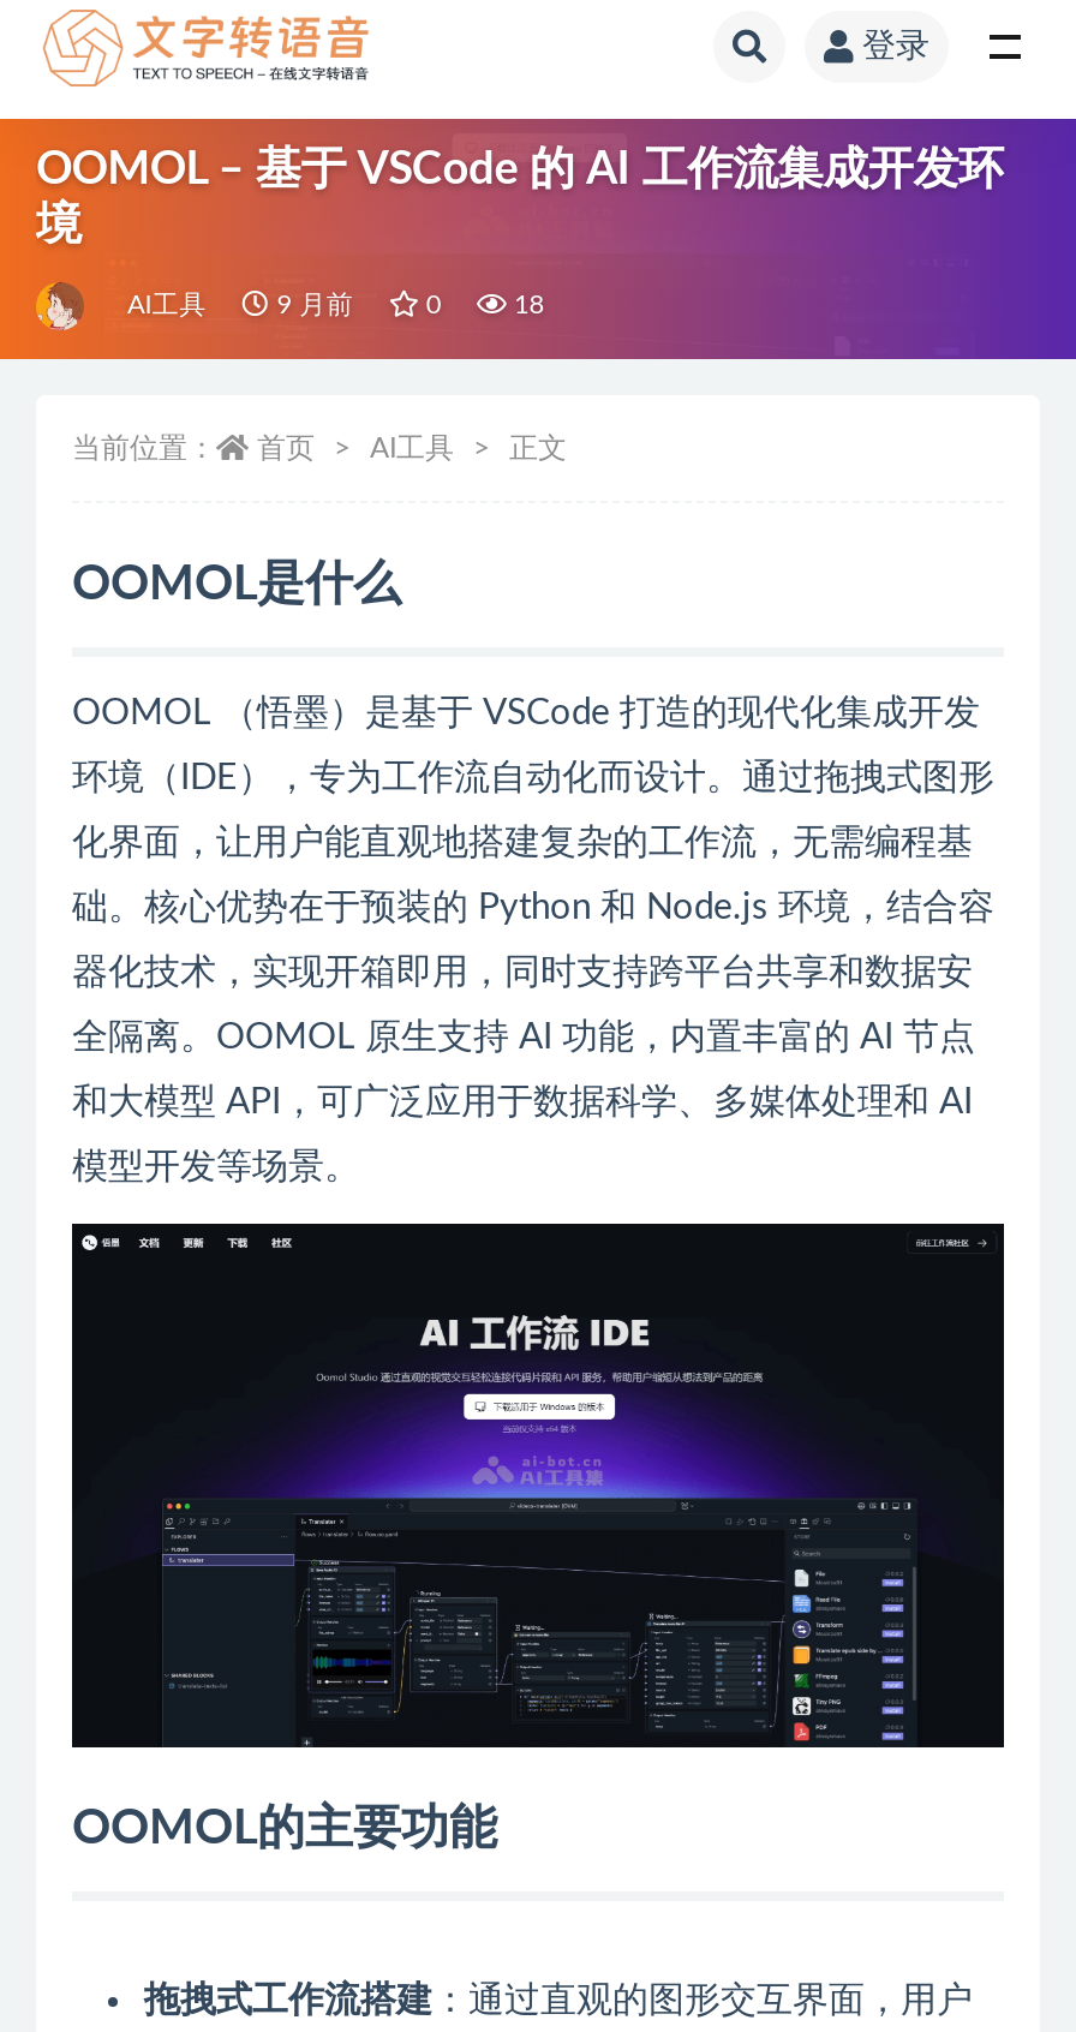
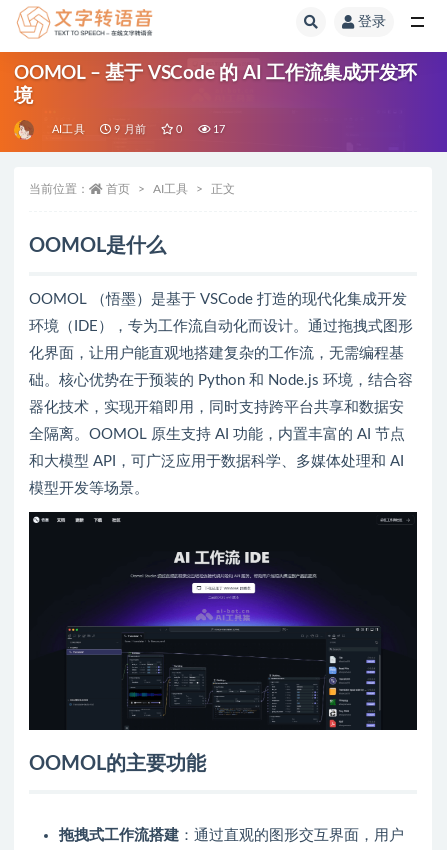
- 18
+ 17
